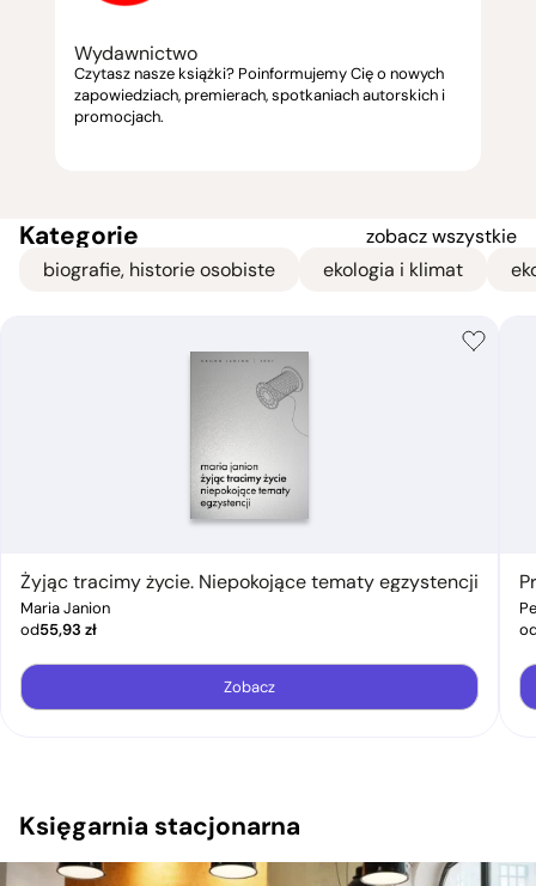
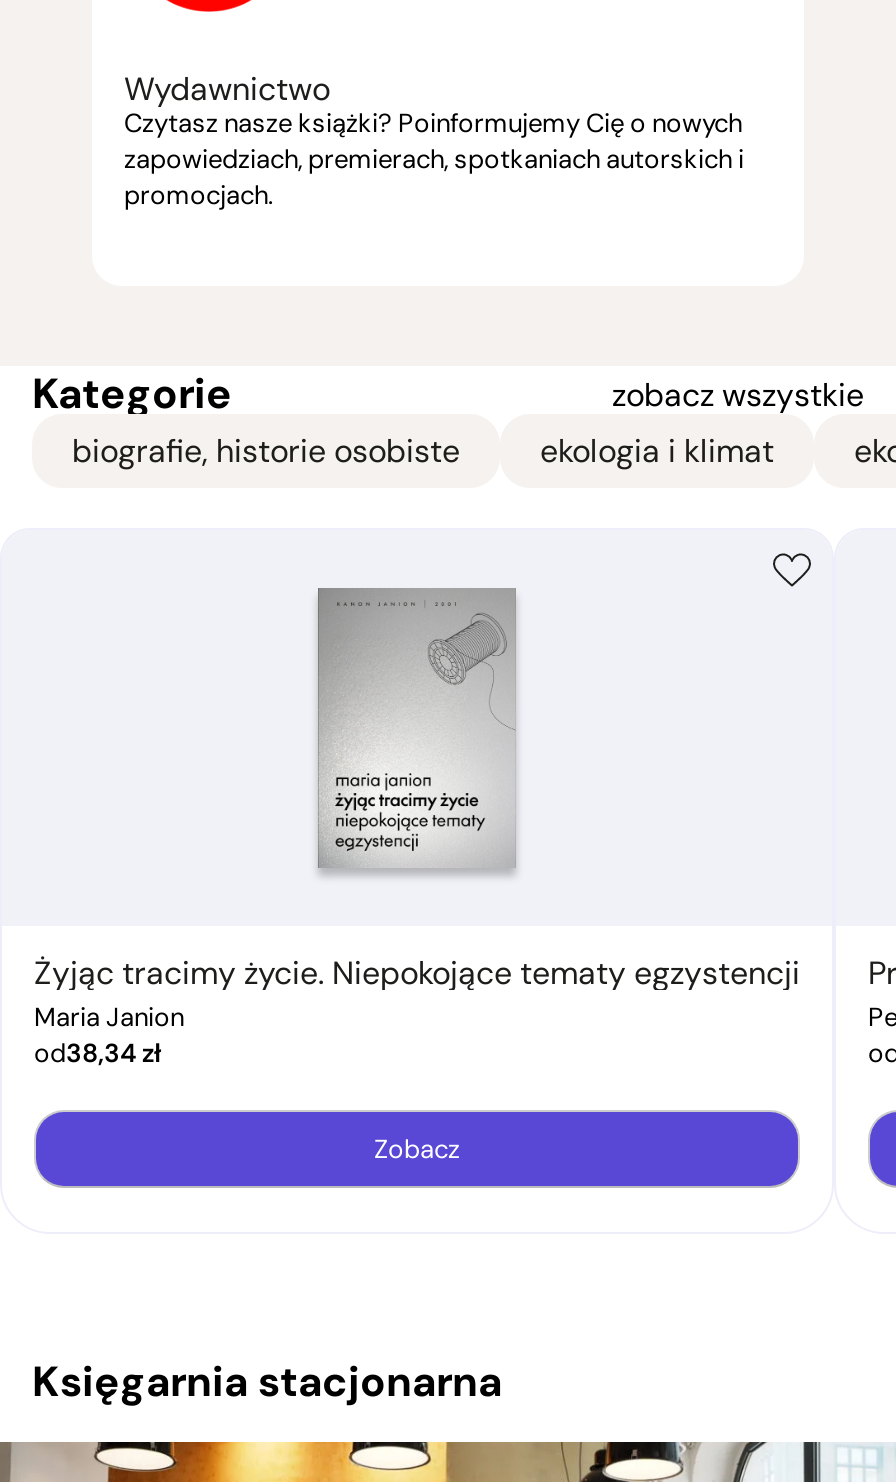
- od55,93 zł
+ od38,34 zł
